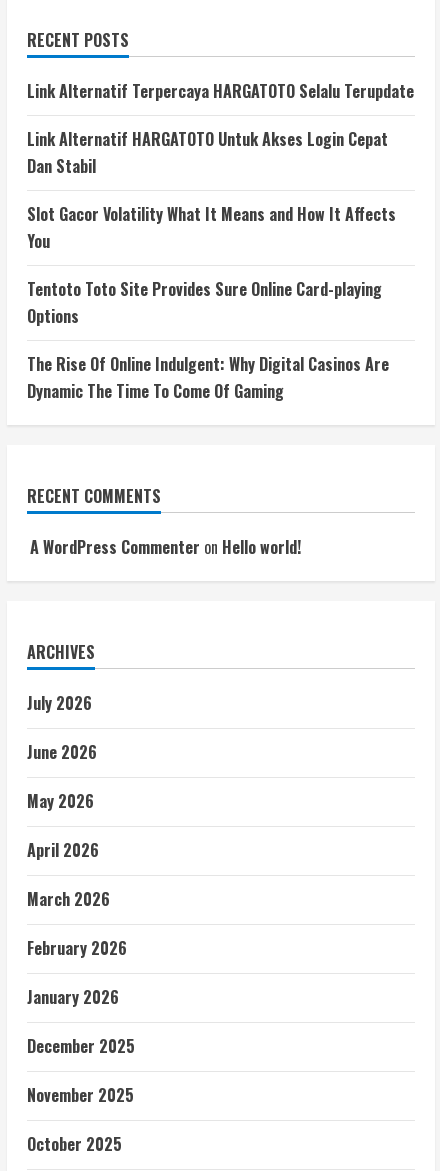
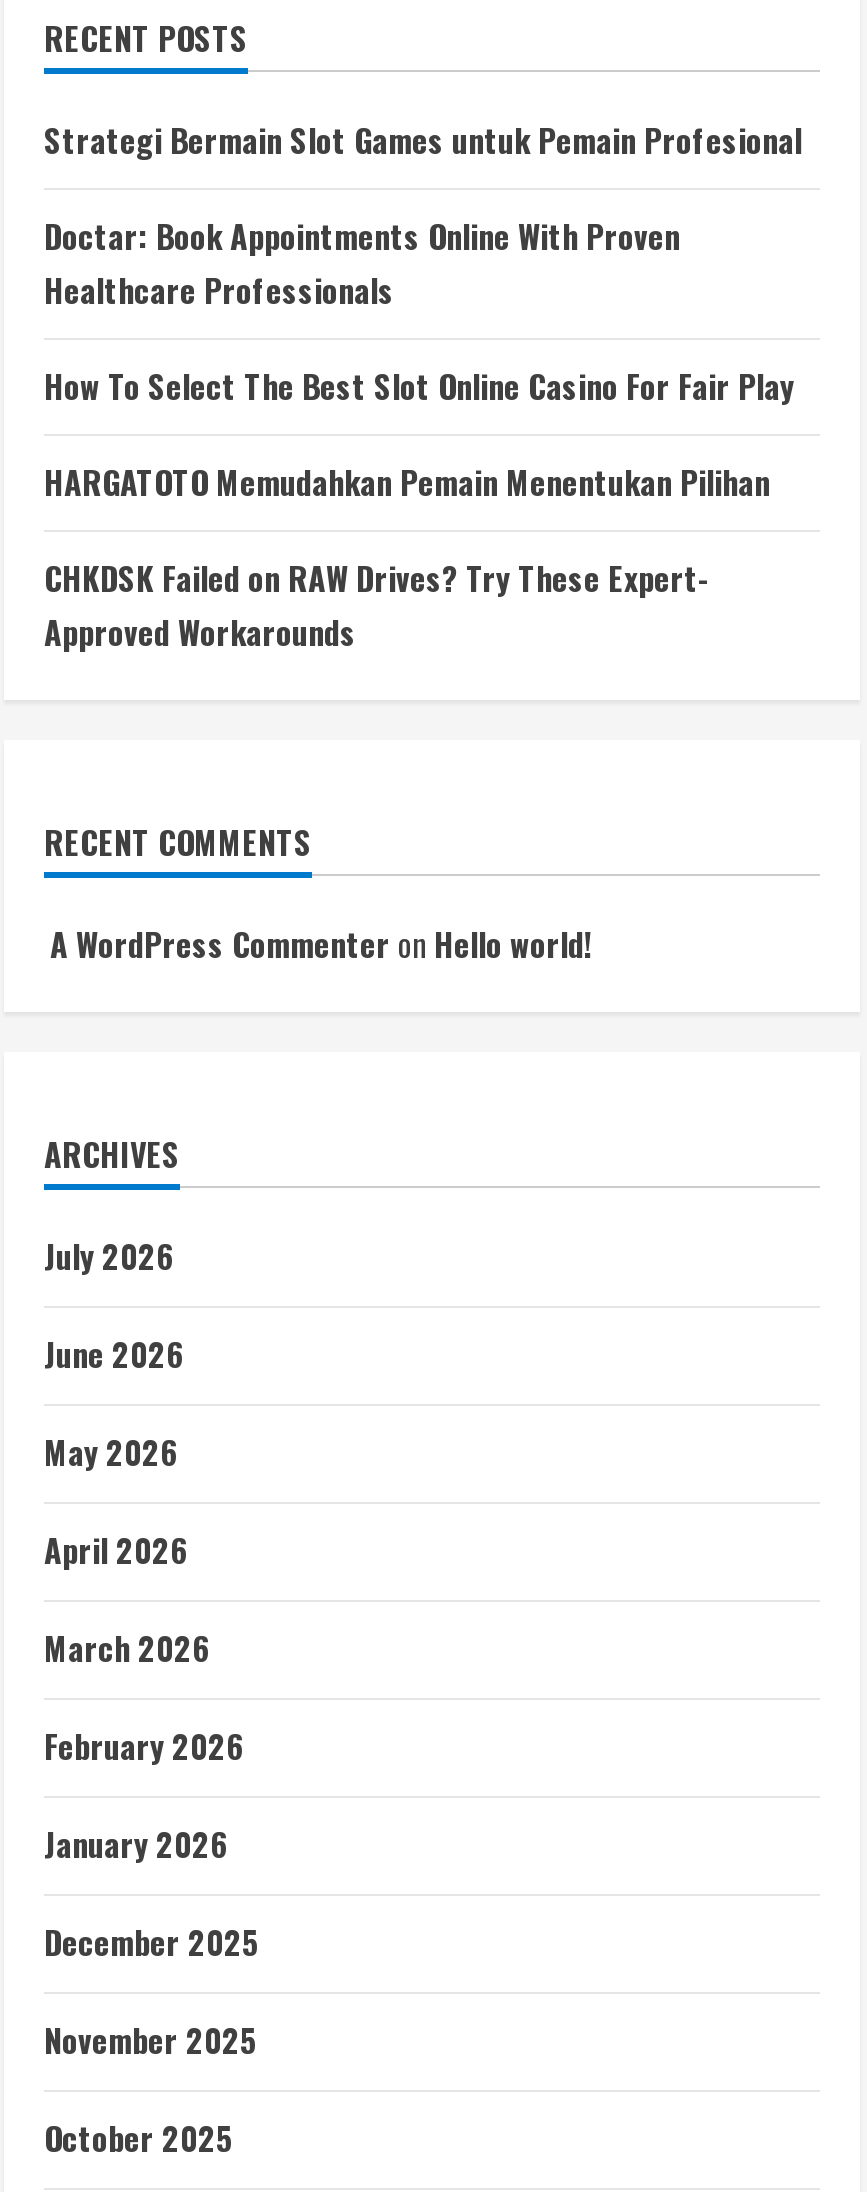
- Link Alternatif Terpercaya HARGATOTO Selalu Terupdate
+ Strategi Bermain Slot Games untuk Pemain Profesional

- Link Alternatif HARGATOTO Untuk Akses Login Cepat
- Dan Stabil
+ Doctar: Book Appointments Online With Proven
+ Healthcare Professionals

- Slot Gacor Volatility What It Means and How It Affects
- You
+ How To Select The Best Slot Online Casino For Fair Play

- Tentoto Toto Site Provides Sure Online Card-playing
- Options
+ HARGATOTO Memudahkan Pemain Menentukan Pilihan

- The Rise Of Online Indulgent: Why Digital Casinos Are
- Dynamic The Time To Come Of Gaming
+ CHKDSK Failed on RAW Drives? Try These Expert-
+ Approved Workarounds
